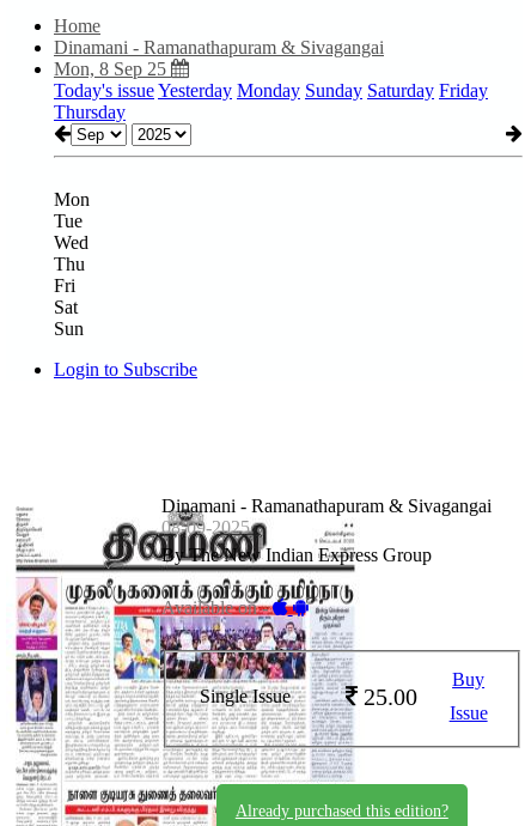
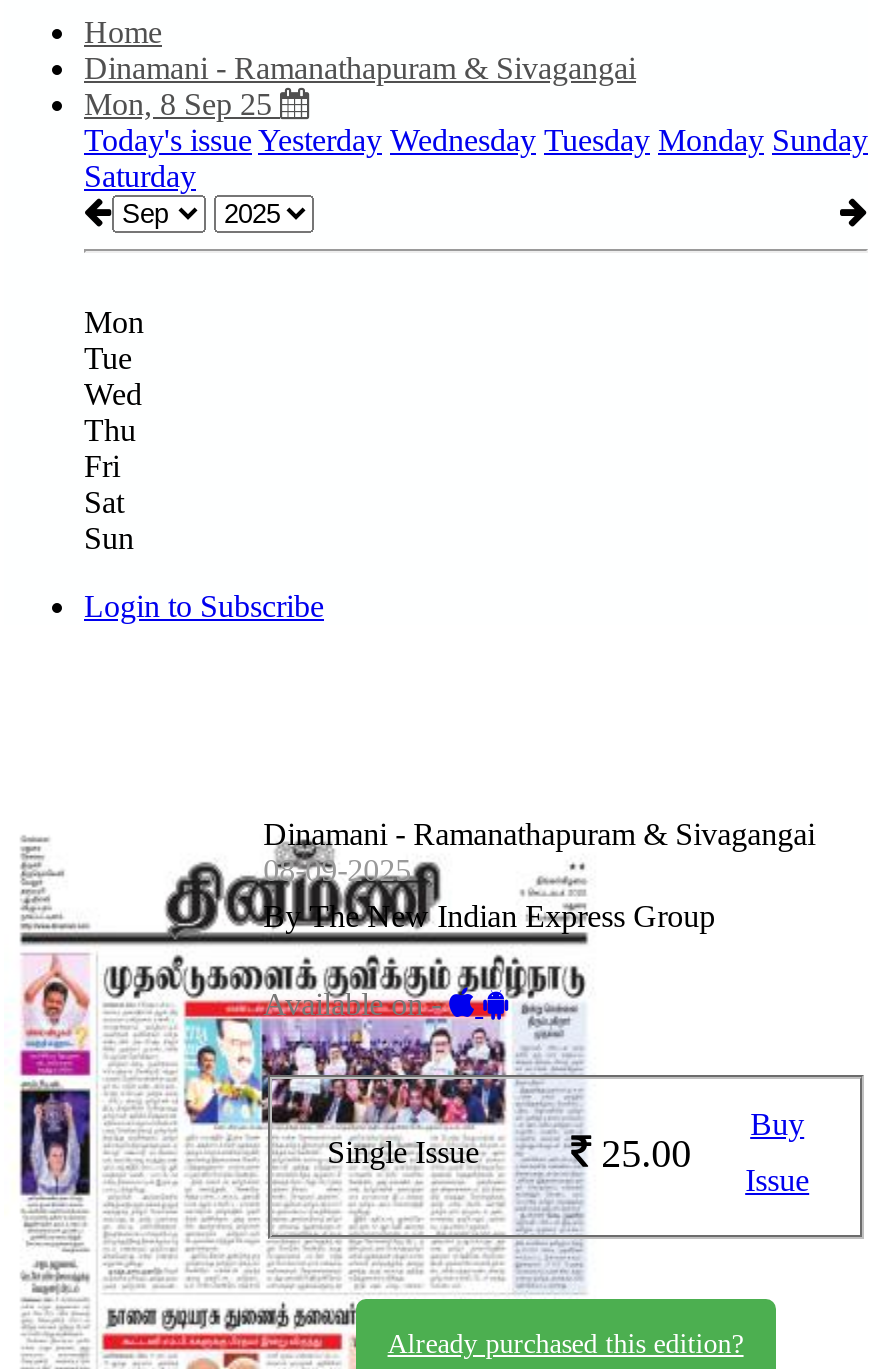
- Today's issue Yesterday Monday Sunday Saturday Friday
- Thursday
+ Today's issue Yesterday Wednesday Tuesday Monday Sunday
+ Saturday
